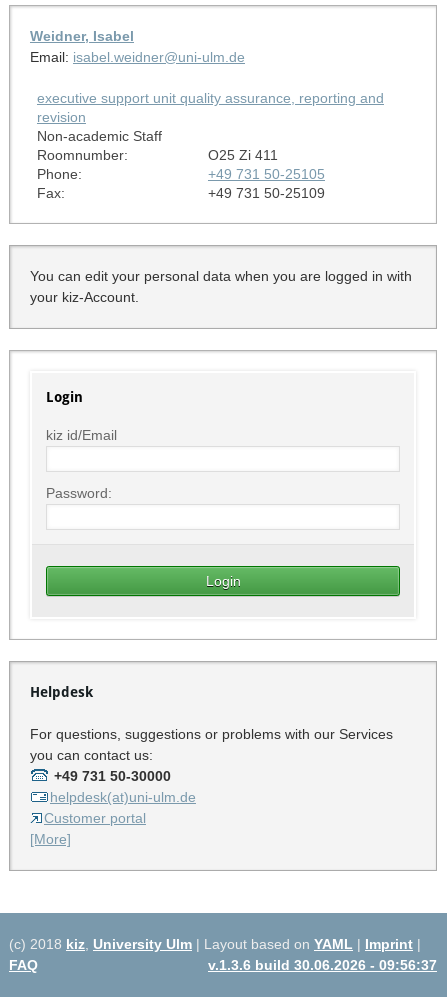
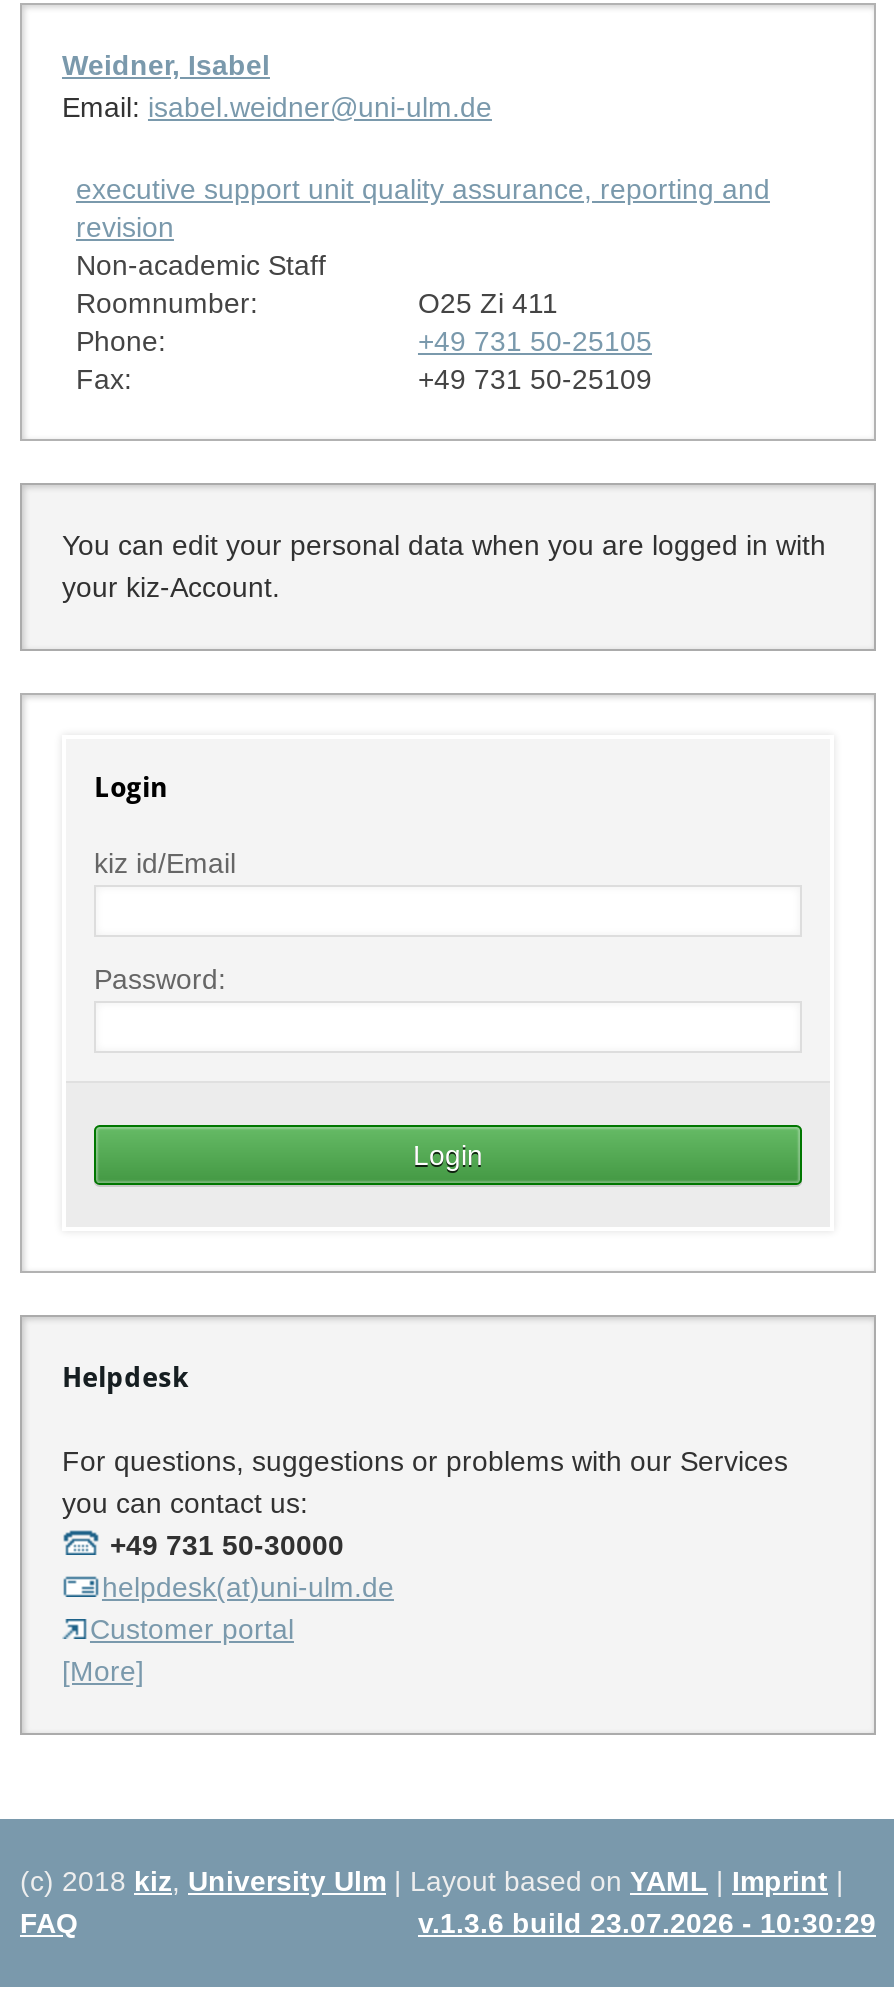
- v.1.3.6 build 30.06.2026 - 09:56:37
+ v.1.3.6 build 23.07.2026 - 10:30:29
